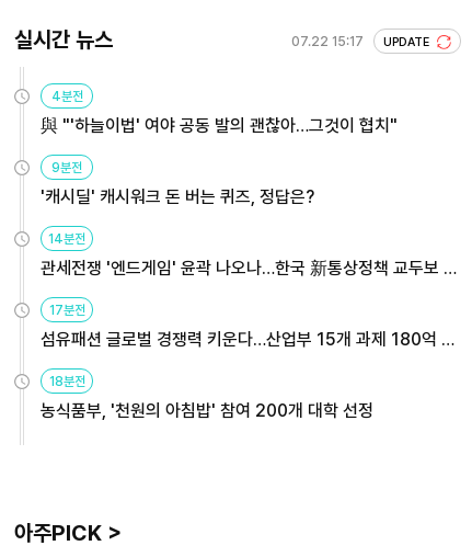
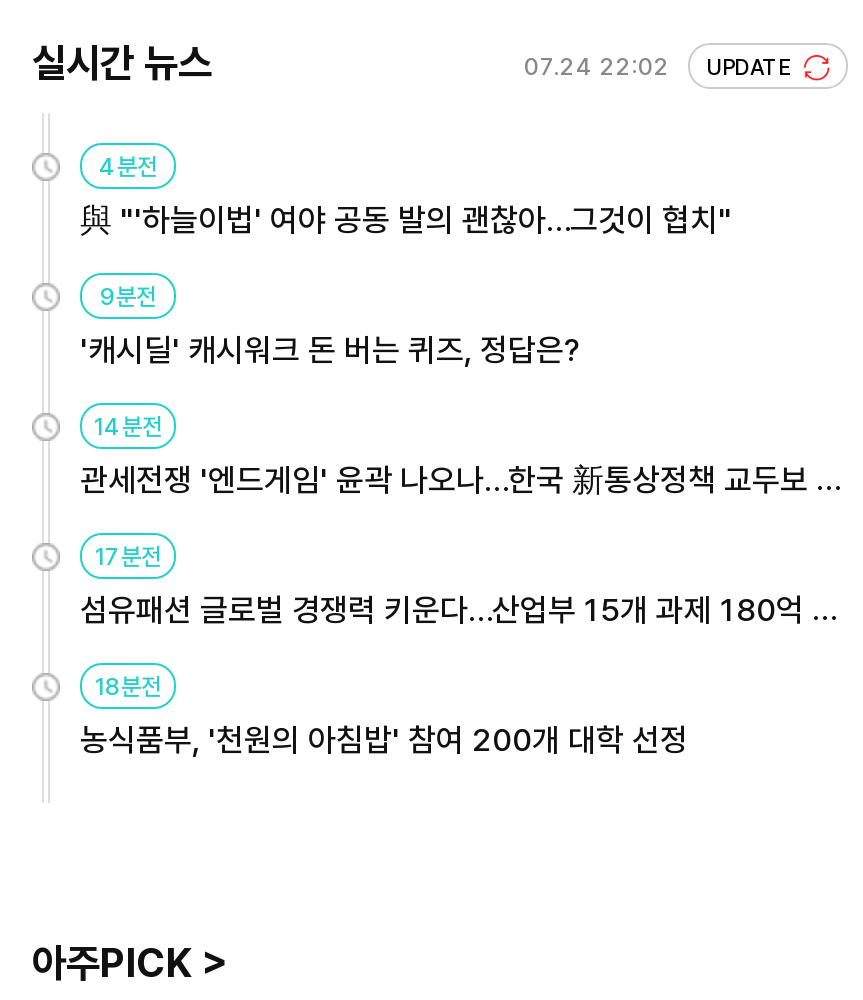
- 07.22 15:17 UPDATE
+ 07.24 22:02 UPDATE
